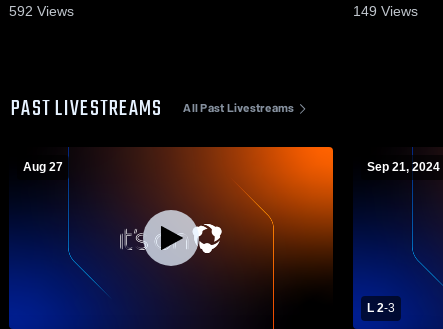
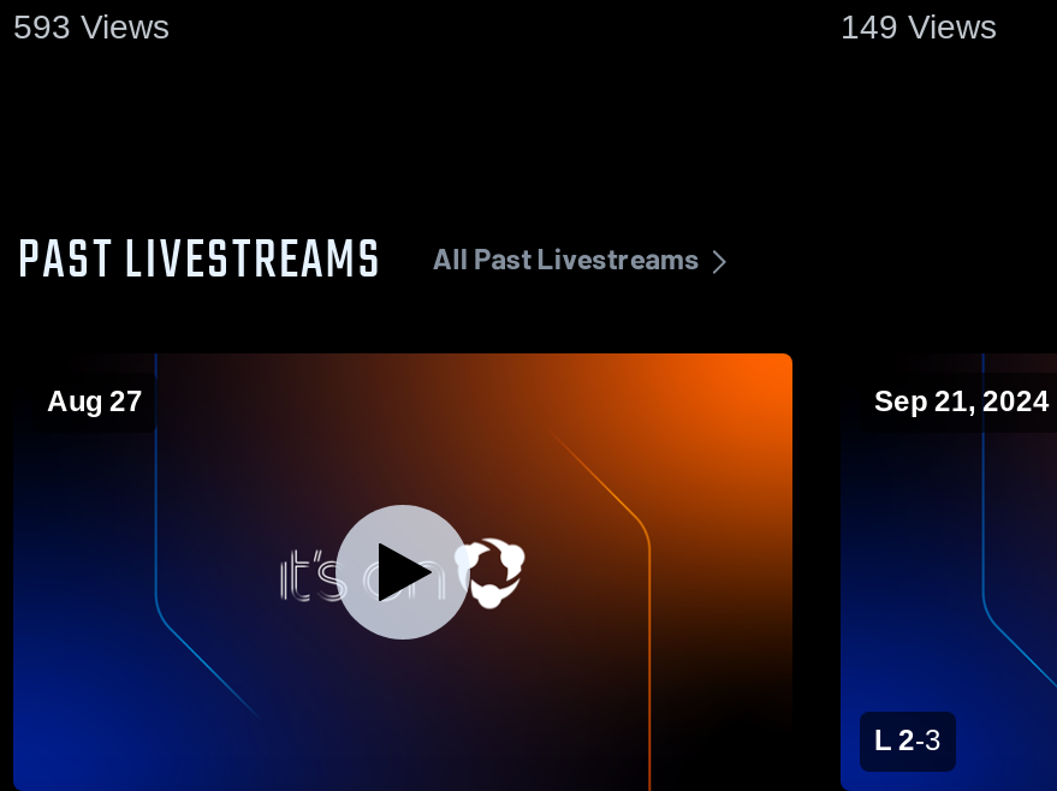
- 592 Views
+ 593 Views
